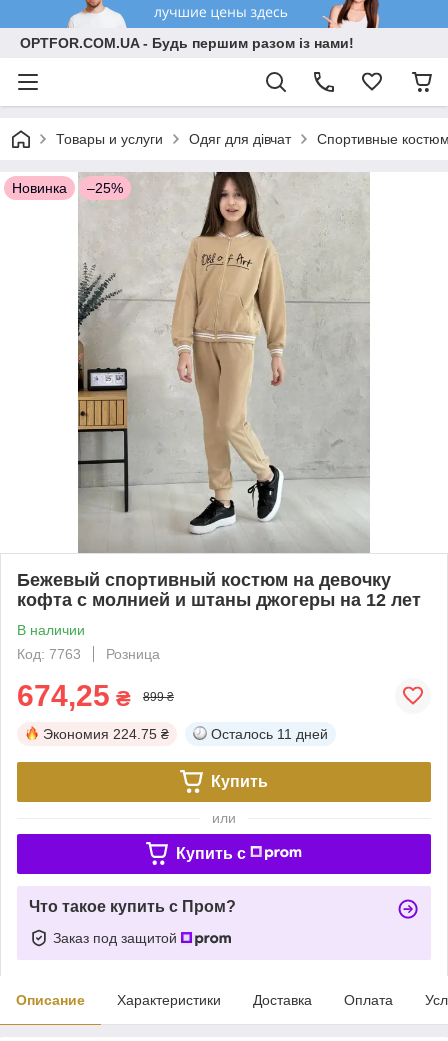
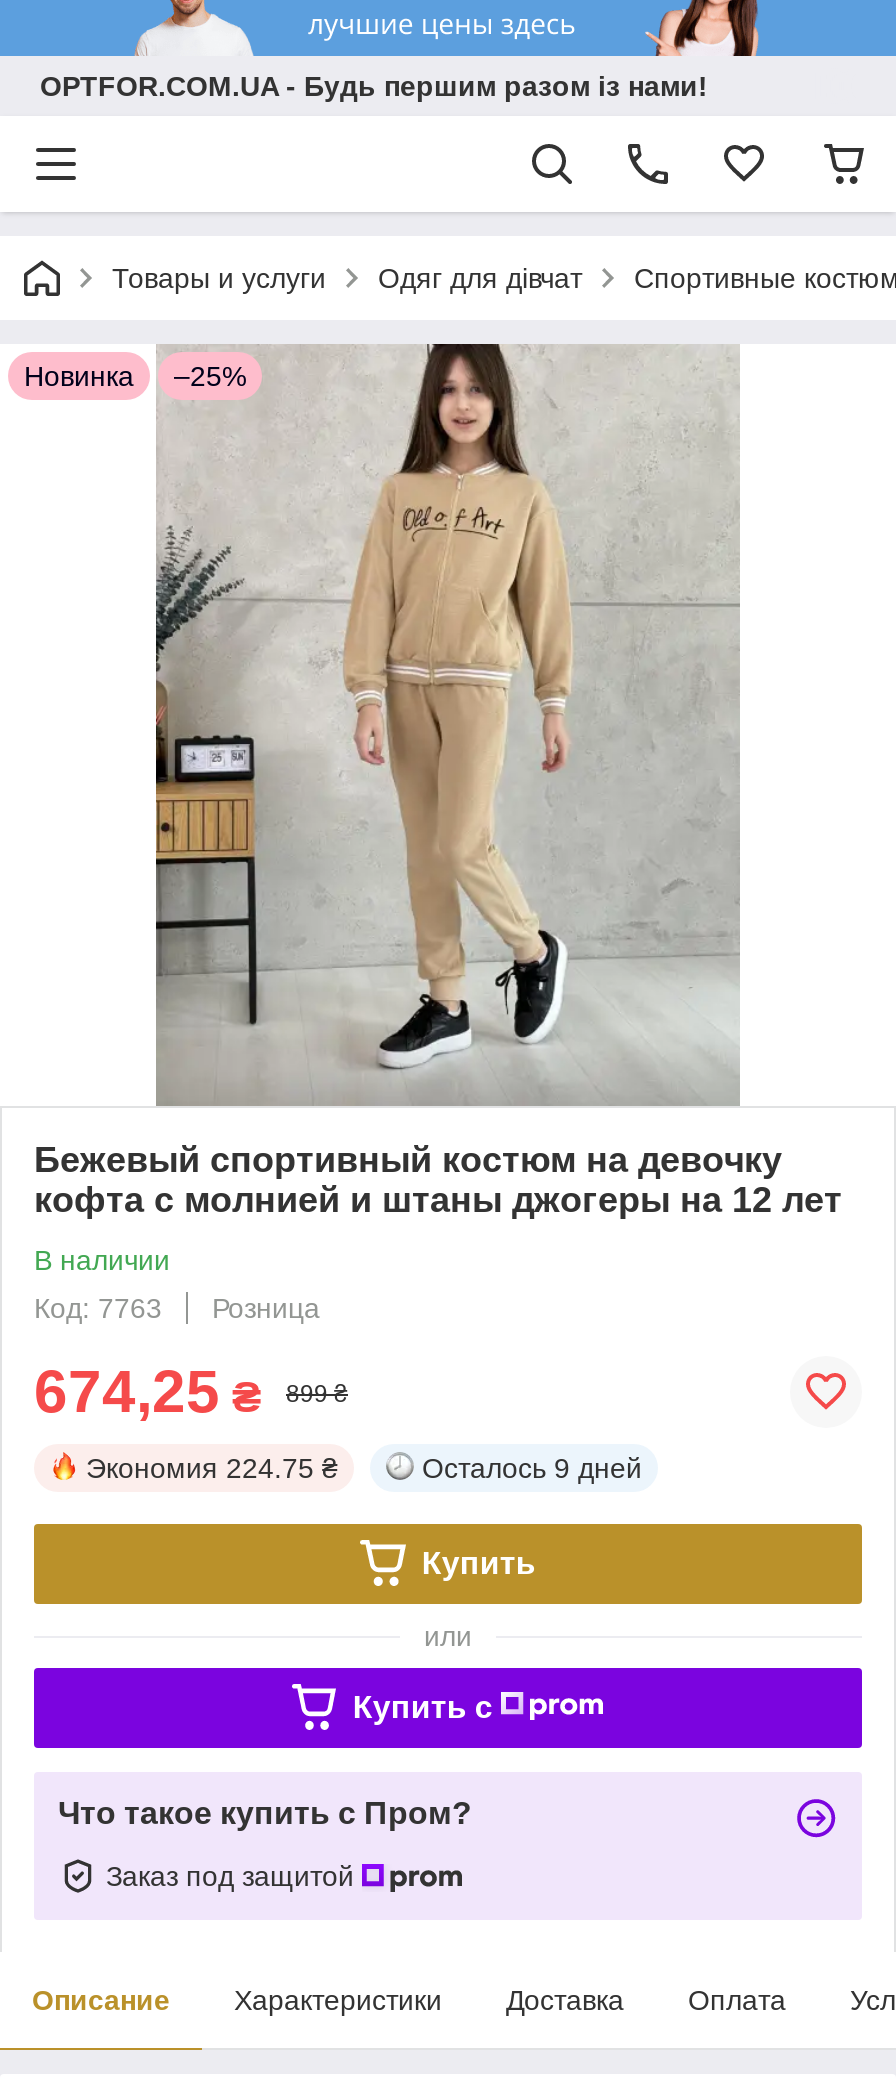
- Осталось 11 дней
+ Осталось 9 дней
